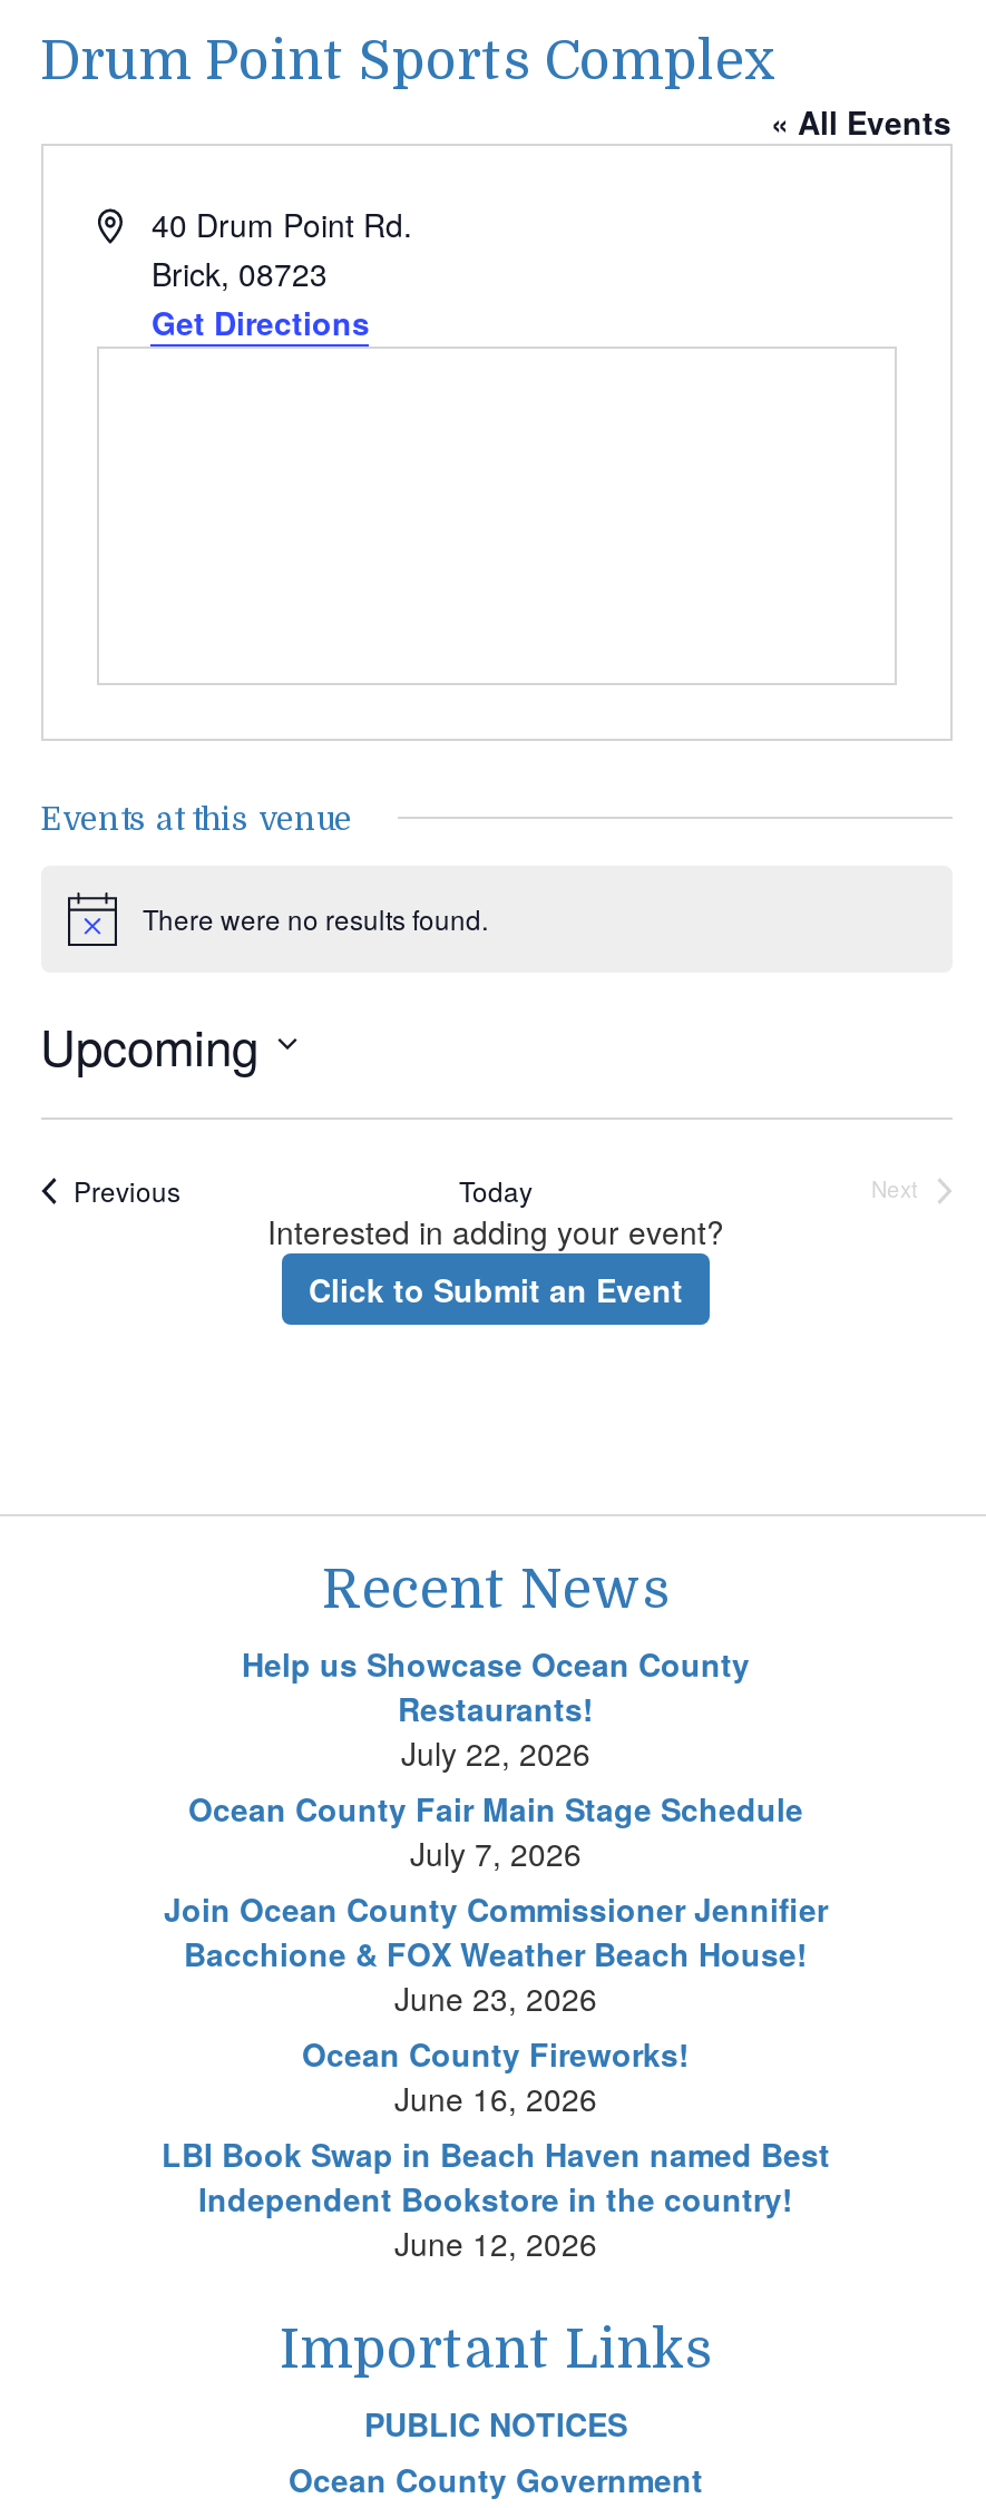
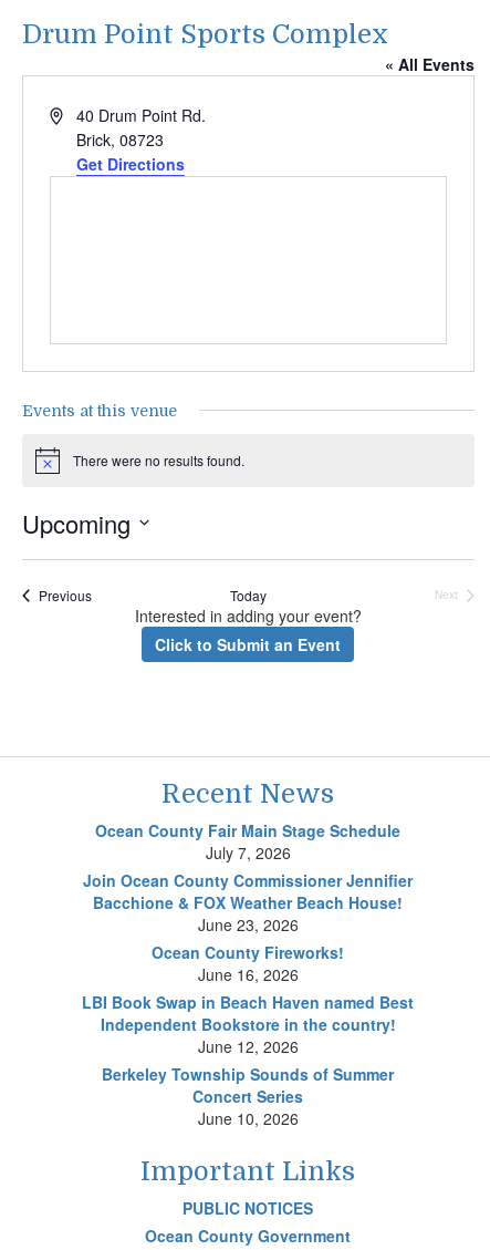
- Help us Showcase Ocean County
- Restaurants!
- July 22, 2026

moved up: Ocean County Fair Main Stage Schedule | July 7, 2026 | Join Ocean County Commissioner Jennifier | ... | Independent Bookstore in the country! | June 12, 2026

+ Berkeley Township Sounds of Summer
+ Concert Series
+ June 10, 2026
